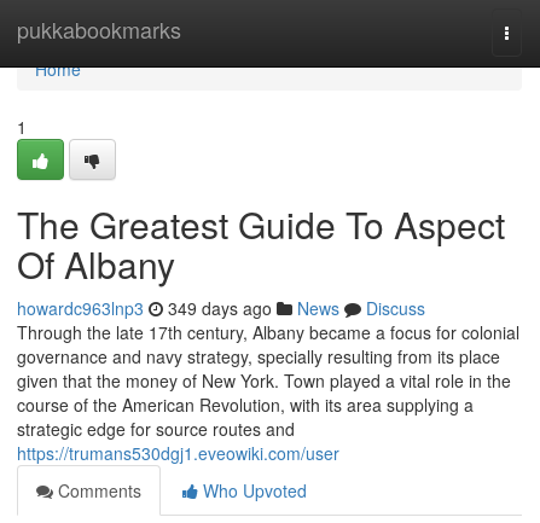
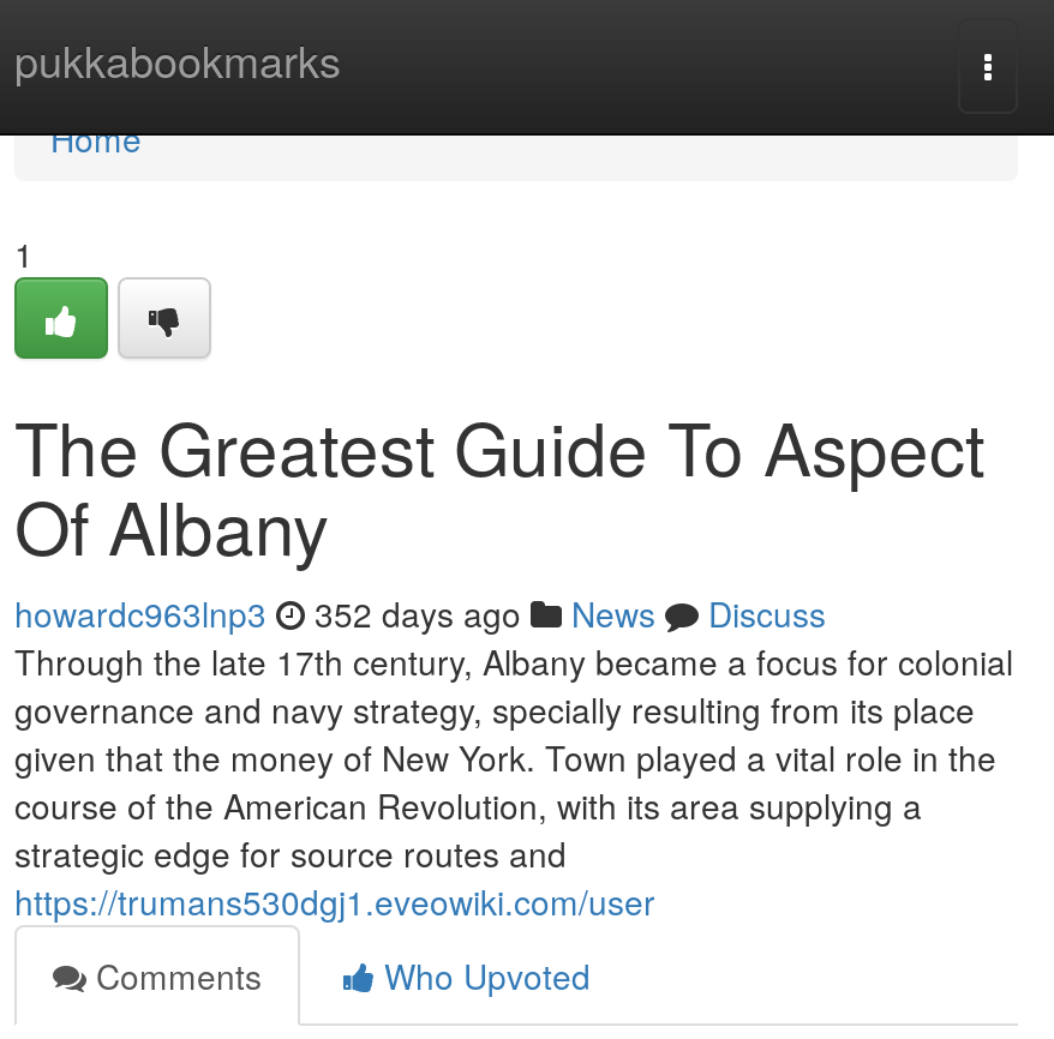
- howardc963lnp3 349 days ago News Discuss
+ howardc963lnp3 352 days ago News Discuss
